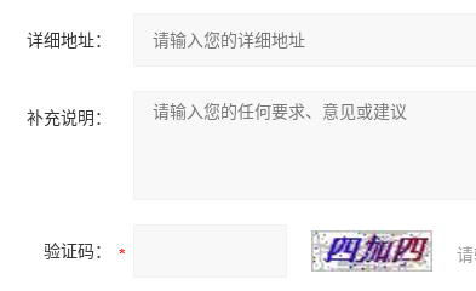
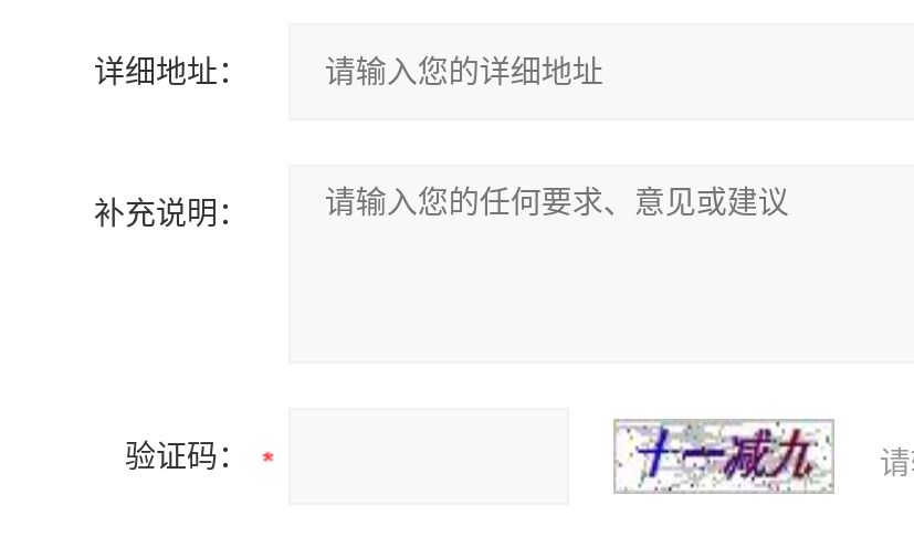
- [image]
+ [image]
